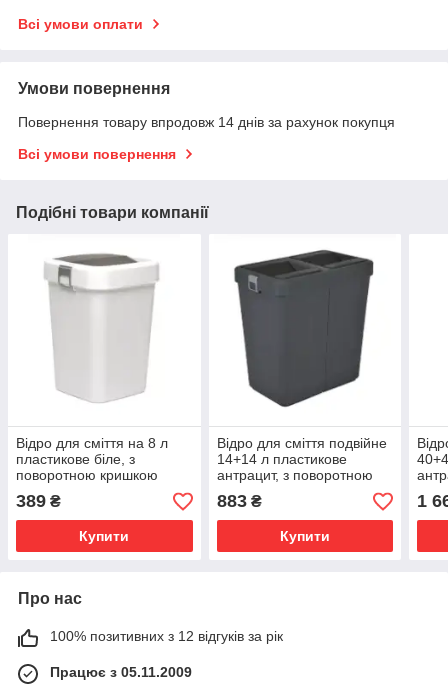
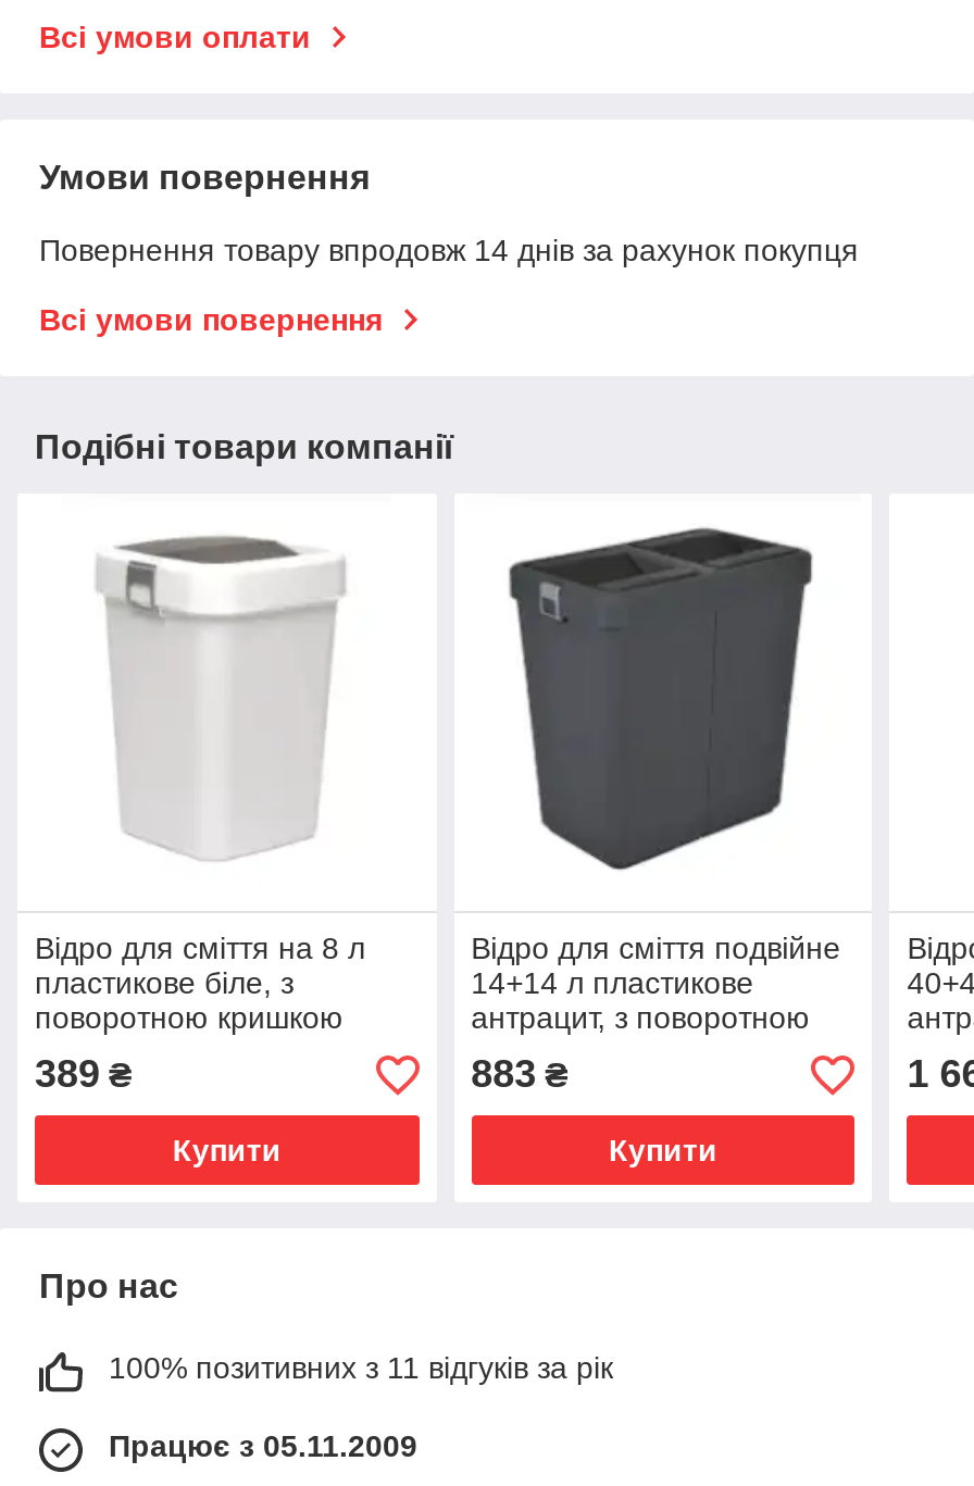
- 100% позитивних з 12 відгуків за рік
+ 100% позитивних з 11 відгуків за рік
